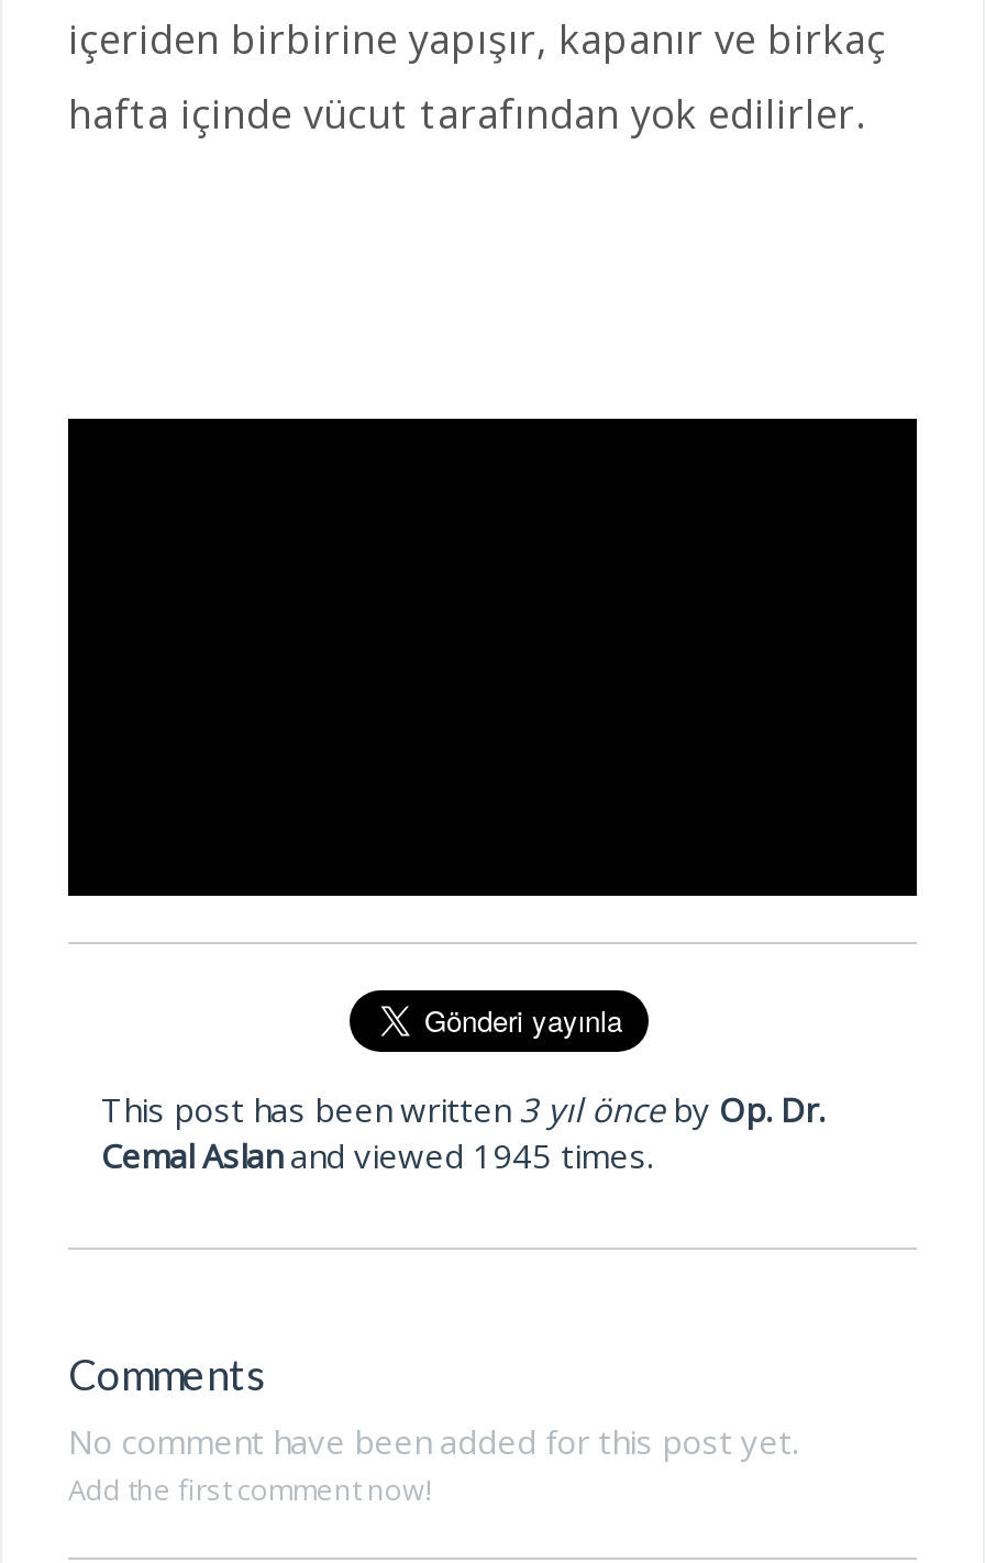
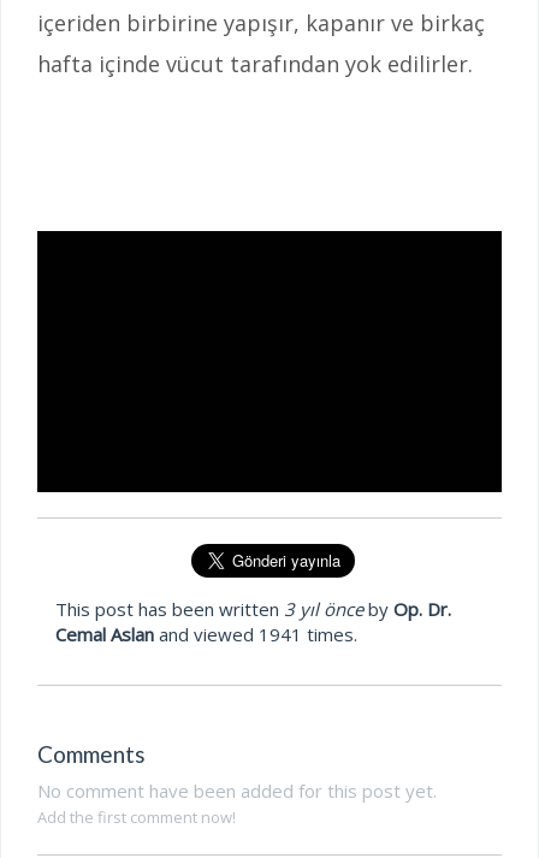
- Cemal Aslan and viewed 1945 times.
+ Cemal Aslan and viewed 1941 times.
